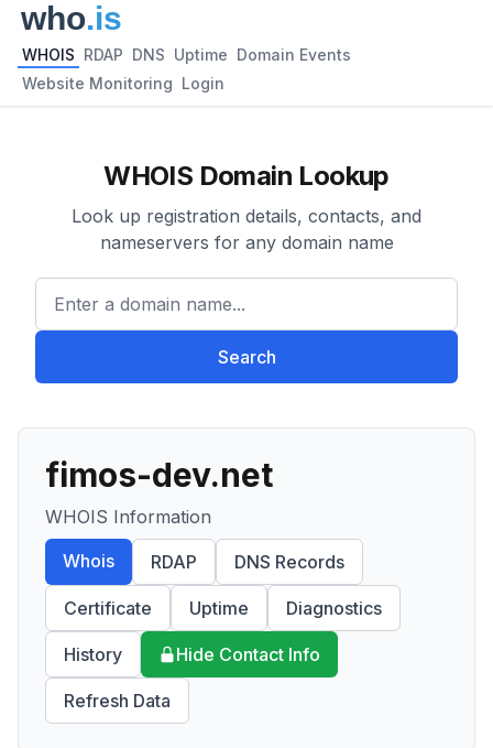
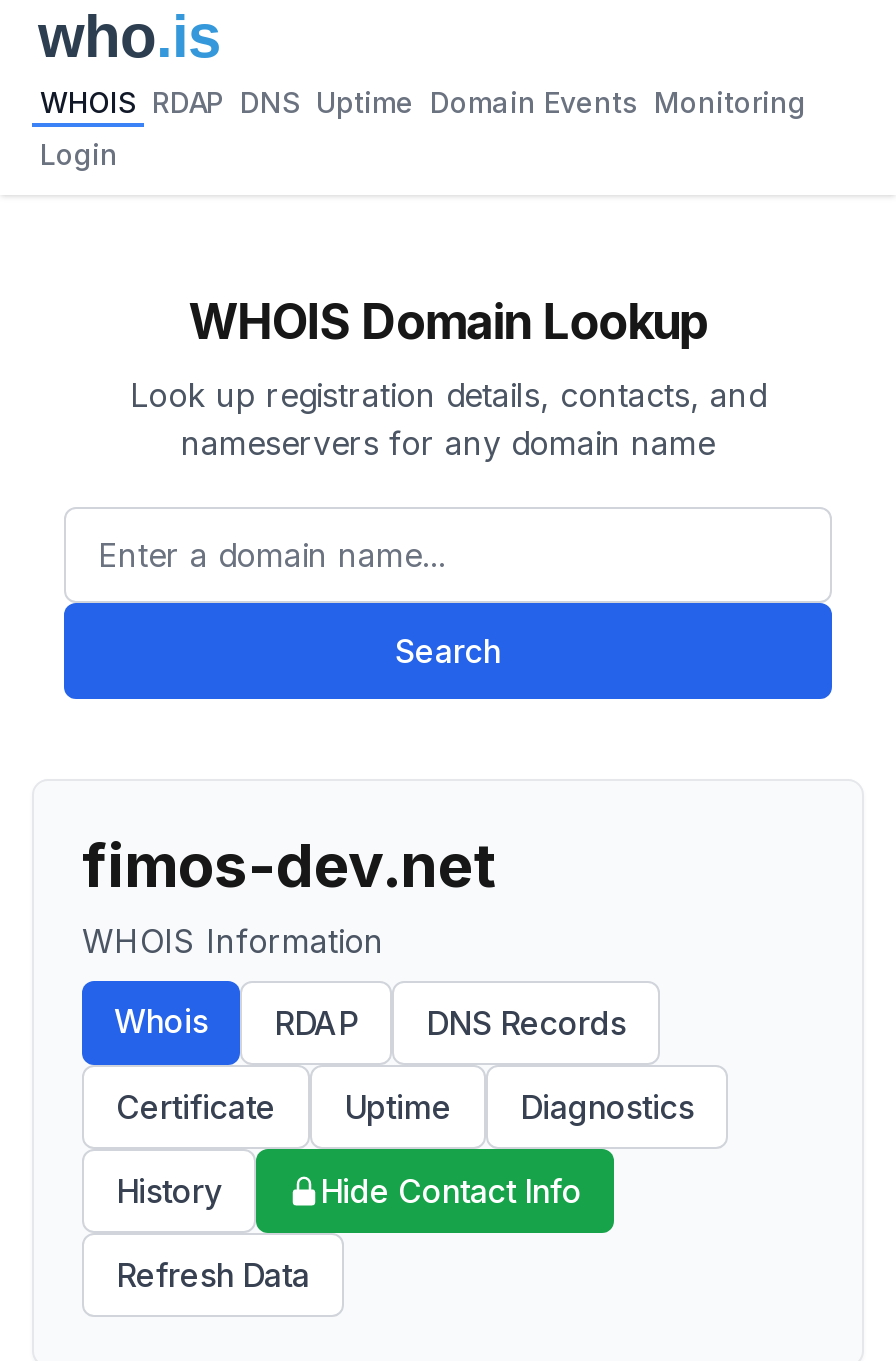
- WHOIS RDAP DNS Uptime Domain Events
+ WHOIS RDAP DNS Uptime Domain Events Monitoring

- Website Monitoring Login
+ Login
